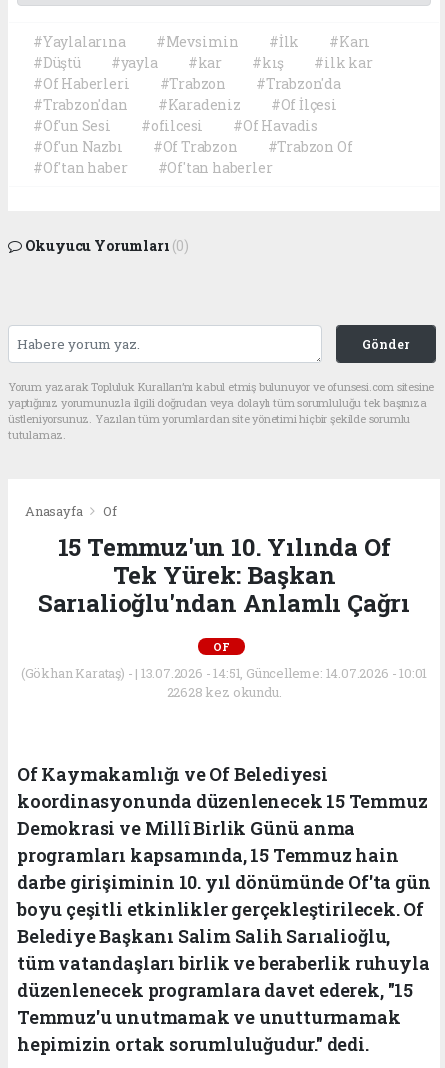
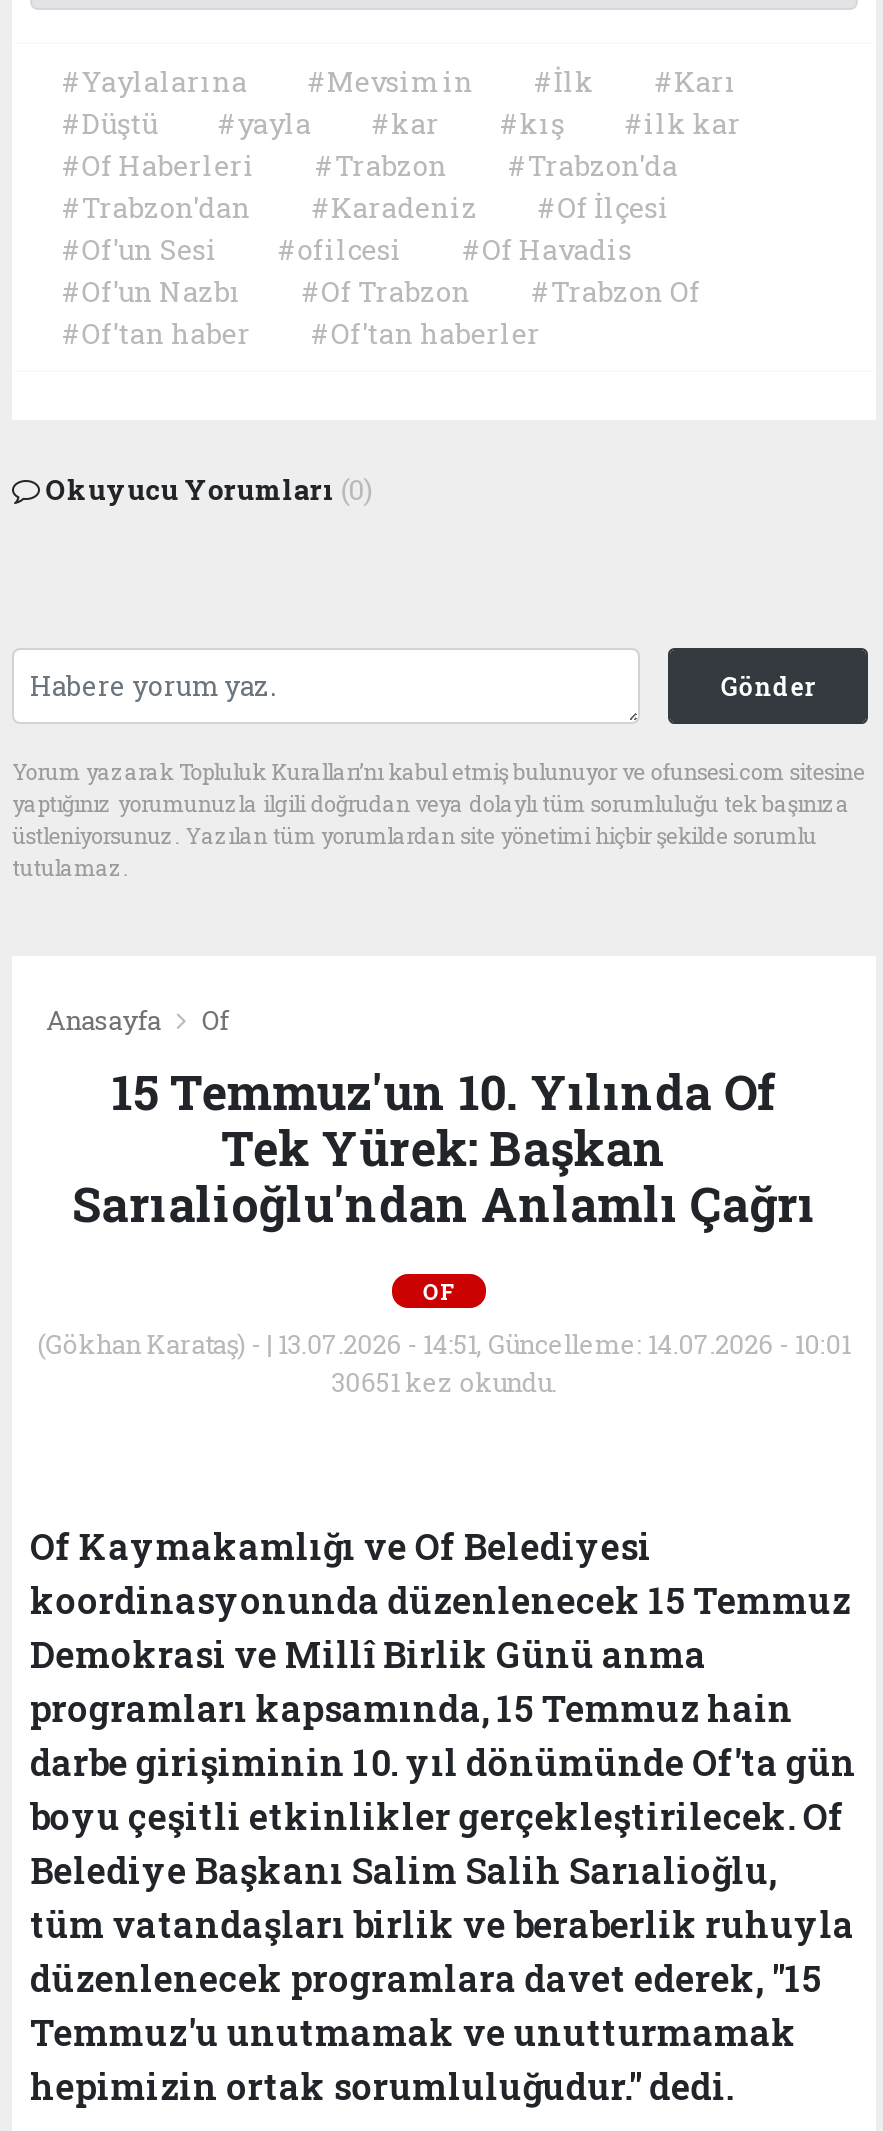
- 22628 kez okundu.
+ 30651 kez okundu.
